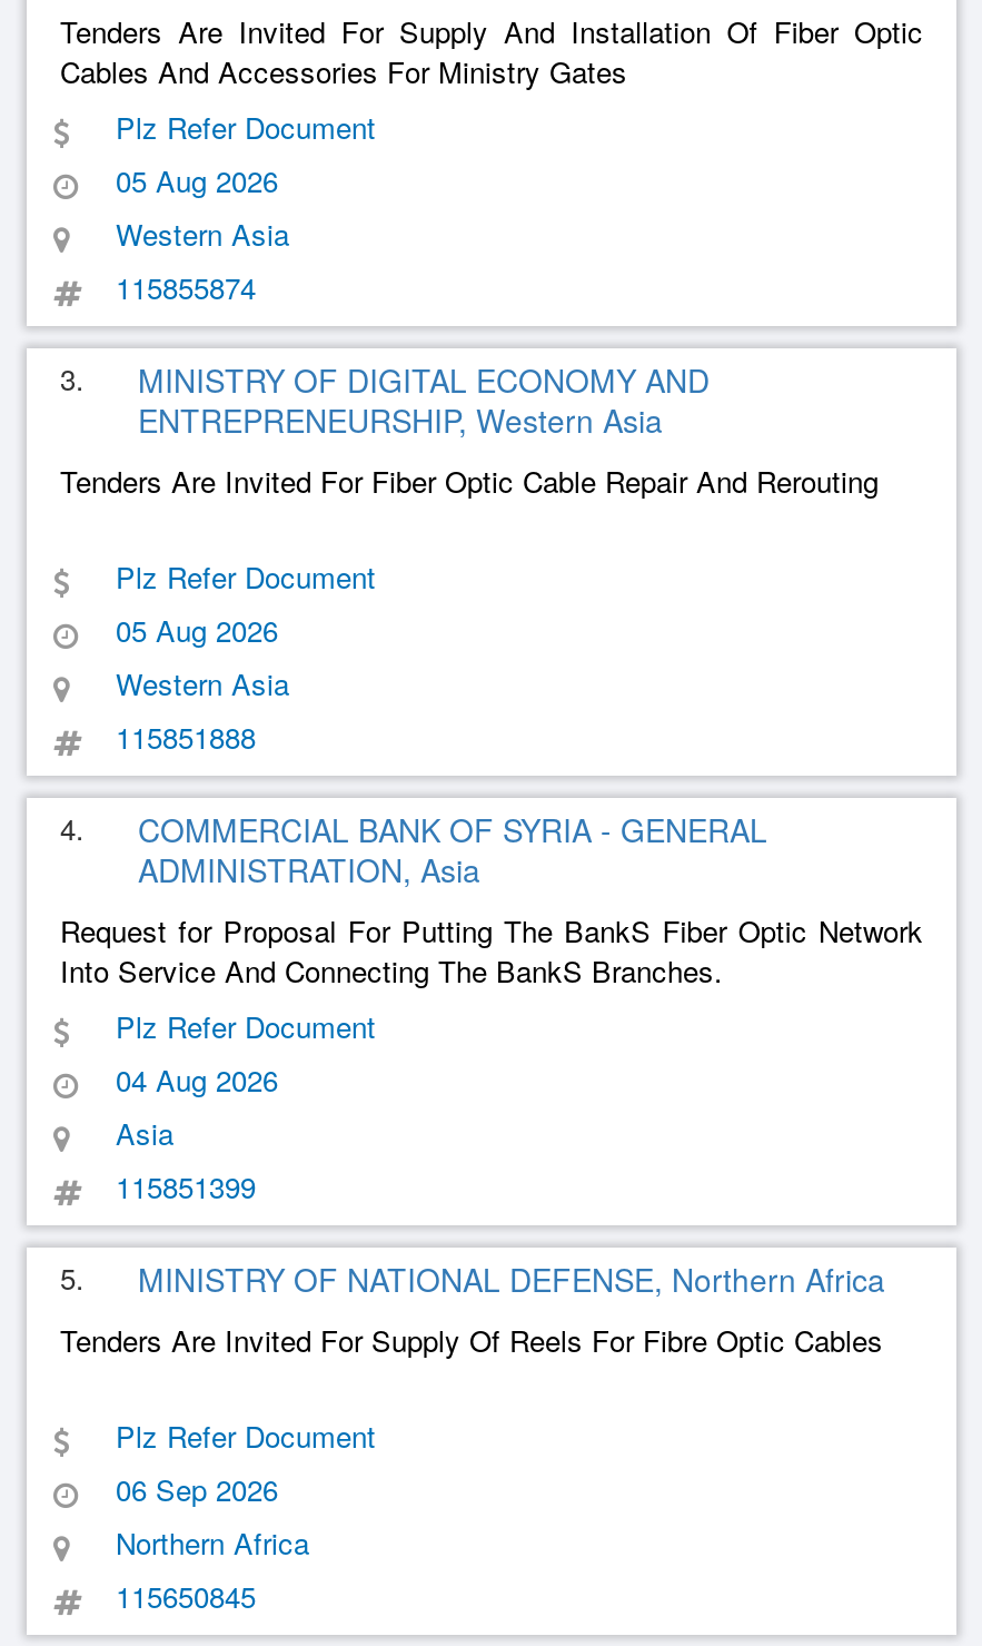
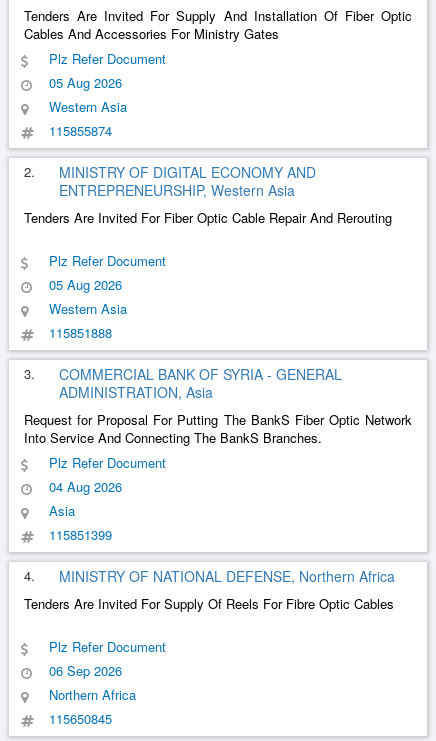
- 3. MINISTRY OF DIGITAL ECONOMY AND
+ 2. MINISTRY OF DIGITAL ECONOMY AND

- 4. COMMERCIAL BANK OF SYRIA - GENERAL
+ 3. COMMERCIAL BANK OF SYRIA - GENERAL

- 5. MINISTRY OF NATIONAL DEFENSE, Northern Africa
+ 4. MINISTRY OF NATIONAL DEFENSE, Northern Africa
